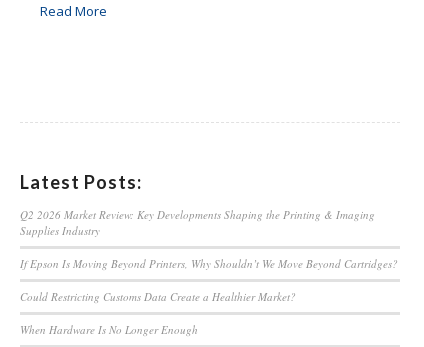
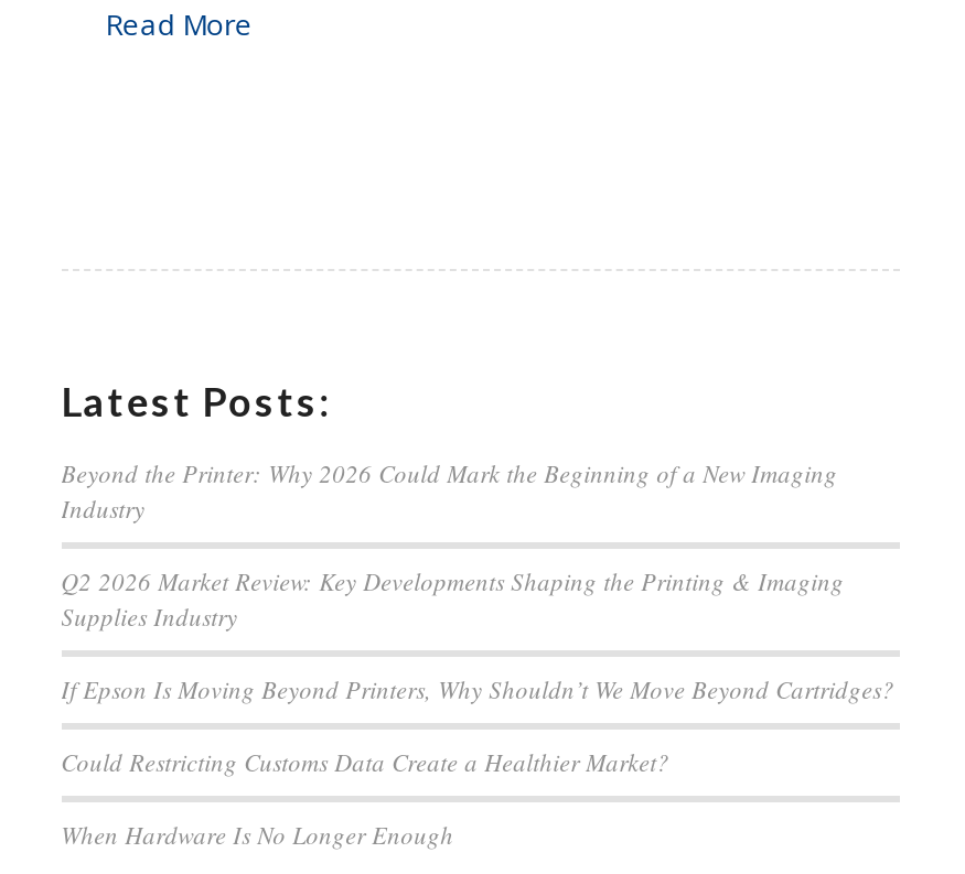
+ Beyond the Printer: Why 2026 Could Mark the Beginning of a New Imaging
+ Industry
